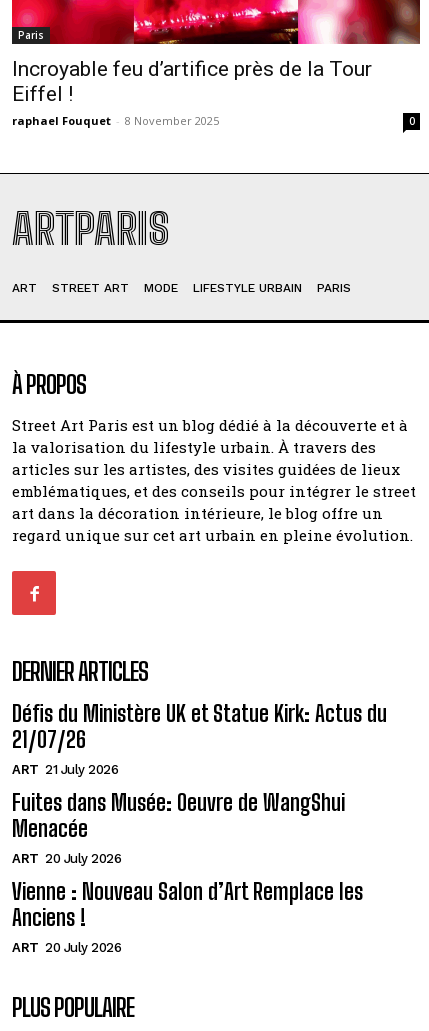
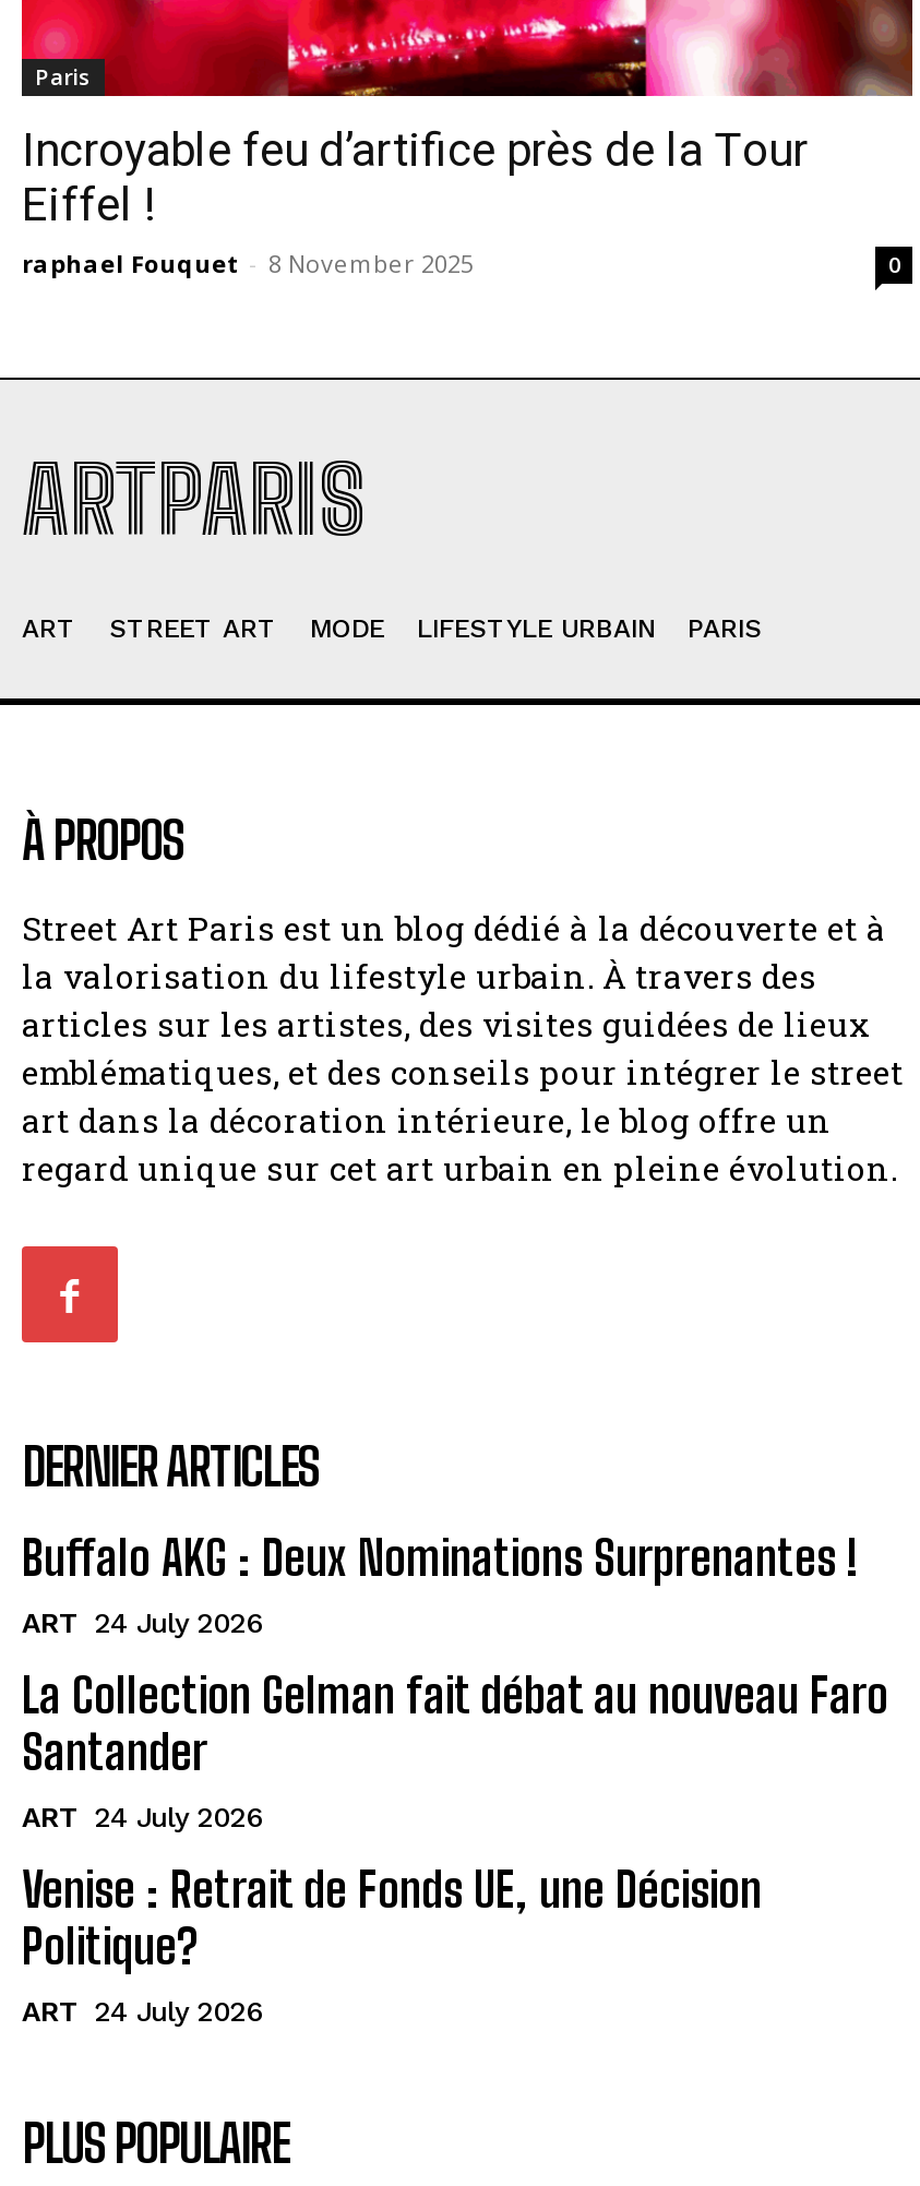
- Défis du Ministère UK et Statue Kirk: Actus du
- 21/07/26
- ART 21 July 2026
- Fuites dans Musée: Oeuvre de WangShui
- Menacée
- ART 20 July 2026
- Vienne : Nouveau Salon d’Art Remplace les
- Anciens !
- ART 20 July 2026
+ Buffalo AKG : Deux Nominations Surprenantes !
+ ART 24 July 2026
+ La Collection Gelman fait débat au nouveau Faro
+ Santander
+ ART 24 July 2026
+ Venise : Retrait de Fonds UE, une Décision
+ Politique?
+ ART 24 July 2026
